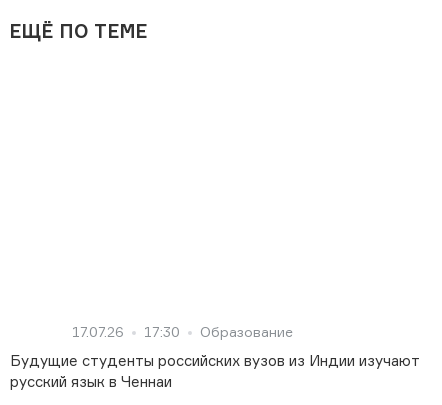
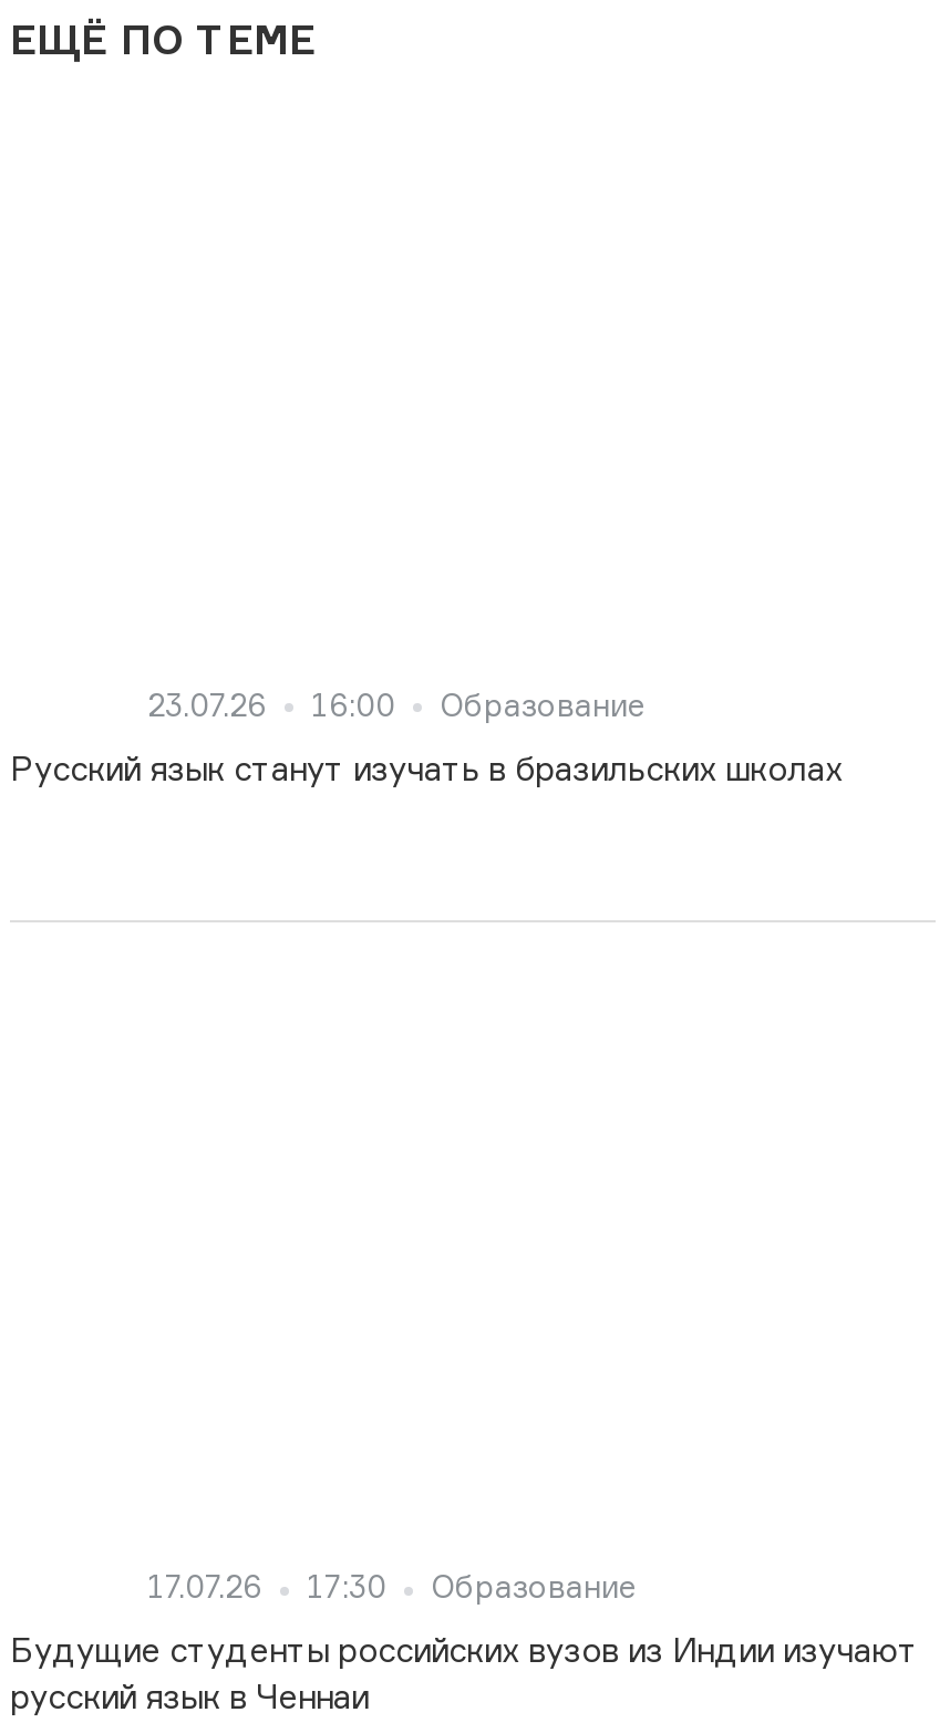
+ 23.07.26
+ 16:00
+ Образование
+ Русский язык станут изучать в бразильских школах
